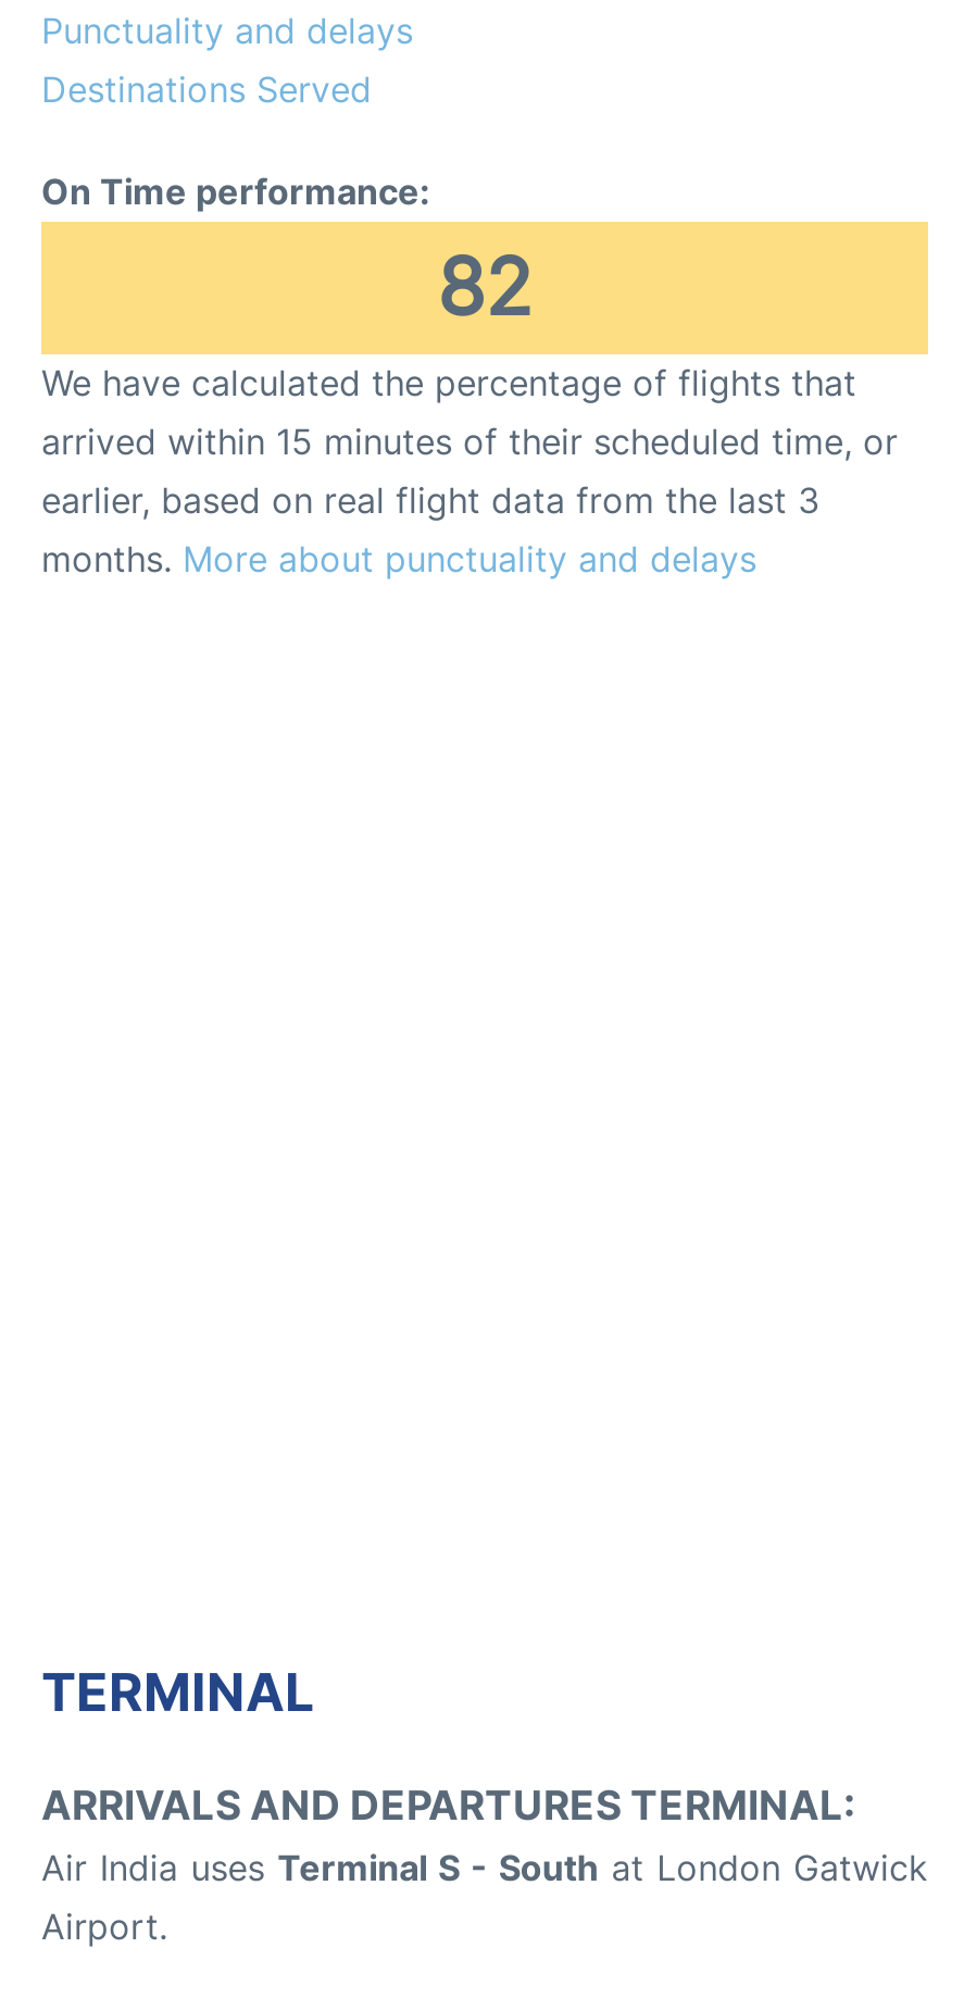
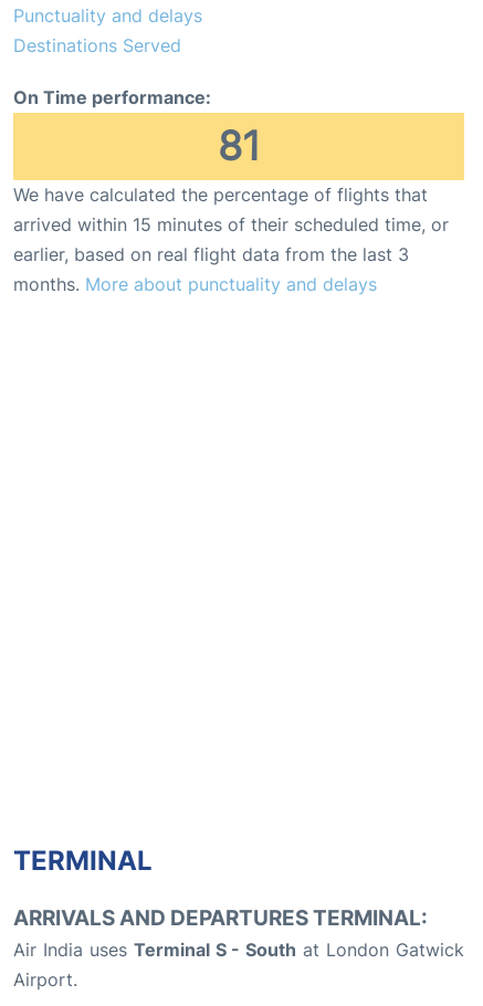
- 82
+ 81
